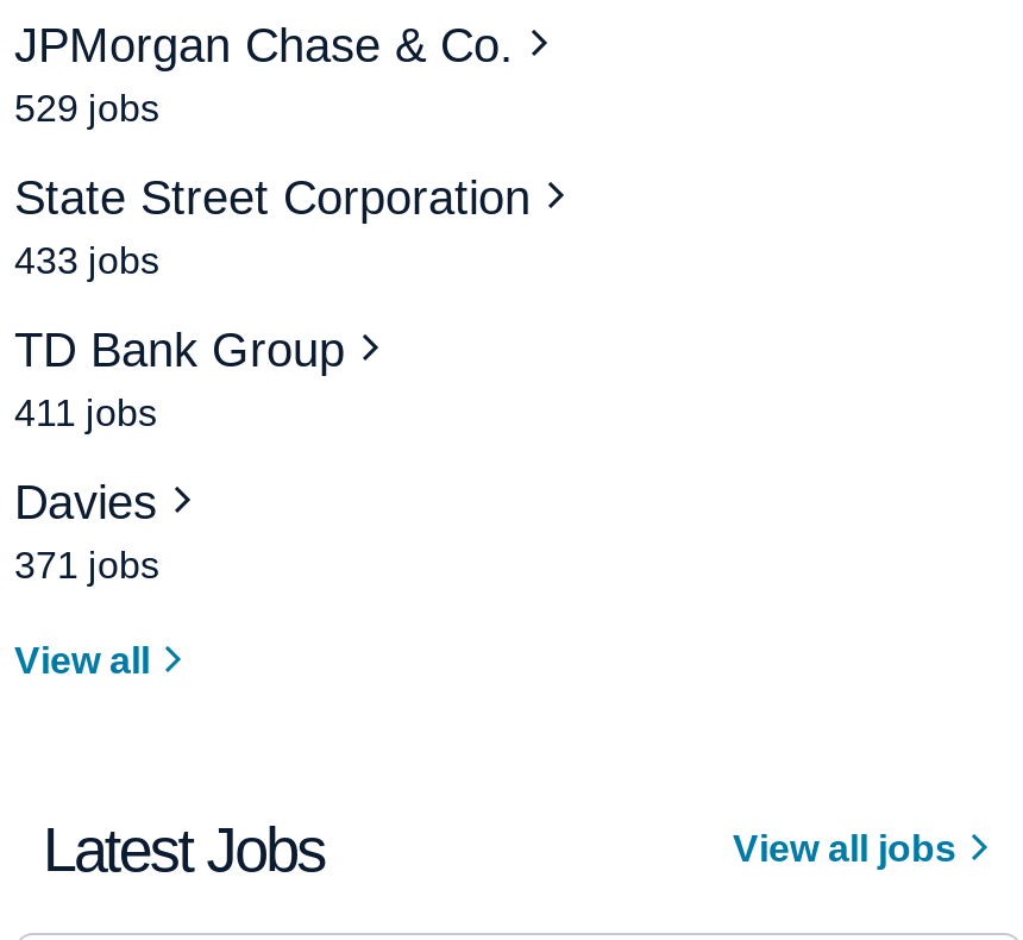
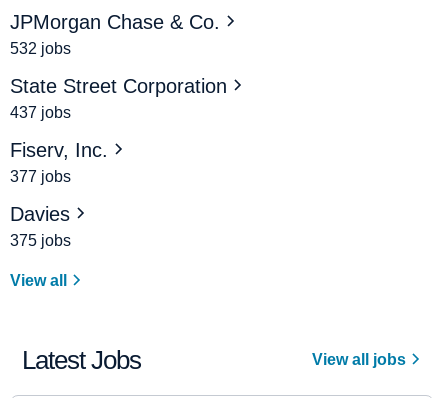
- 529 jobs
+ 532 jobs

- 433 jobs
+ 437 jobs

- TD Bank Group
- 411 jobs
+ Fiserv, Inc.
+ 377 jobs

- 371 jobs
+ 375 jobs
